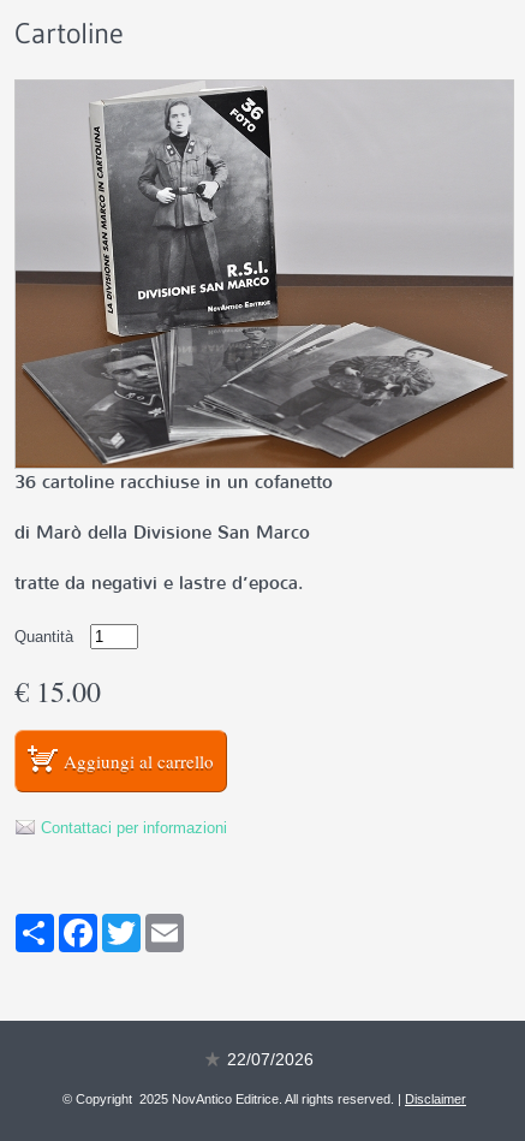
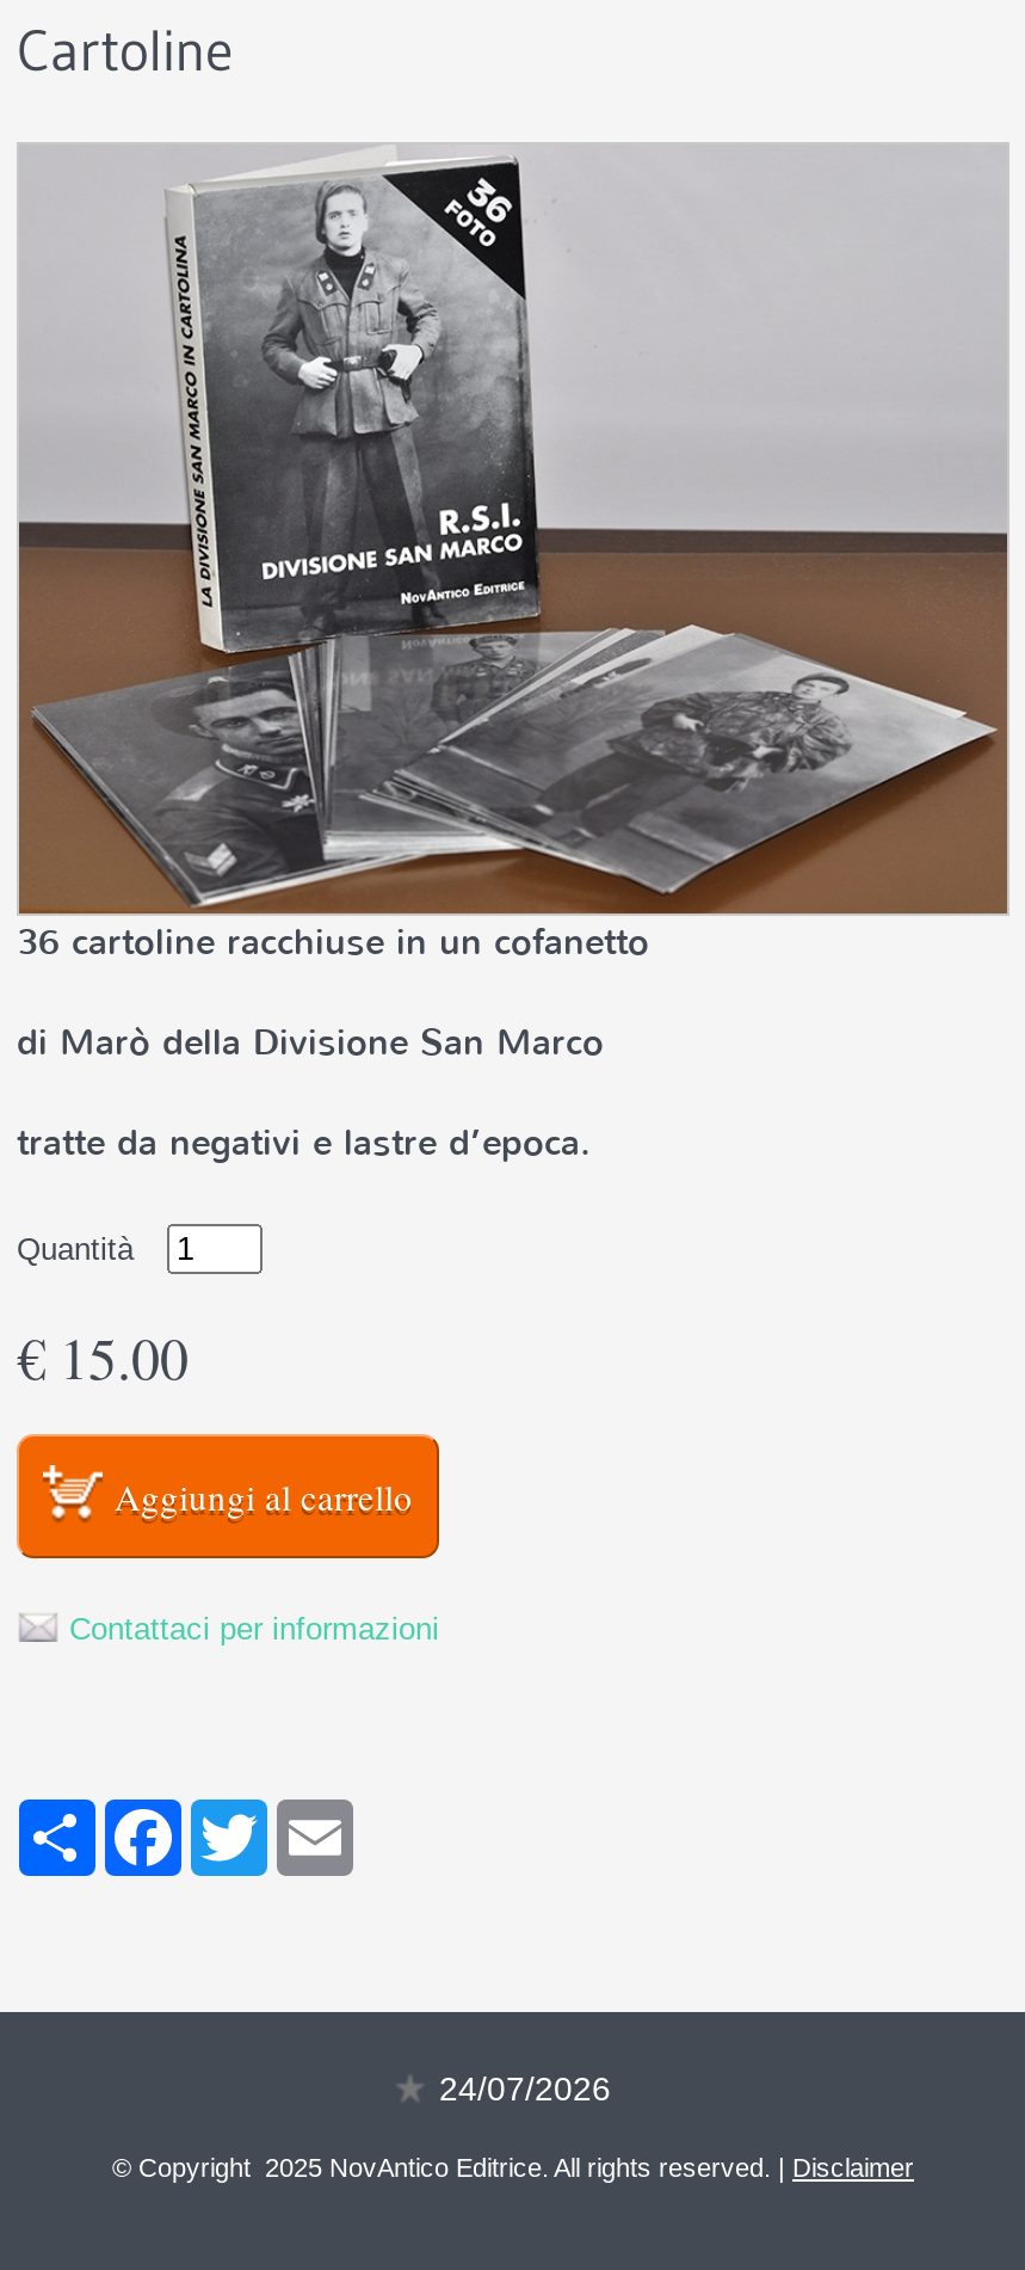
- 22/07/2026
+ 24/07/2026
